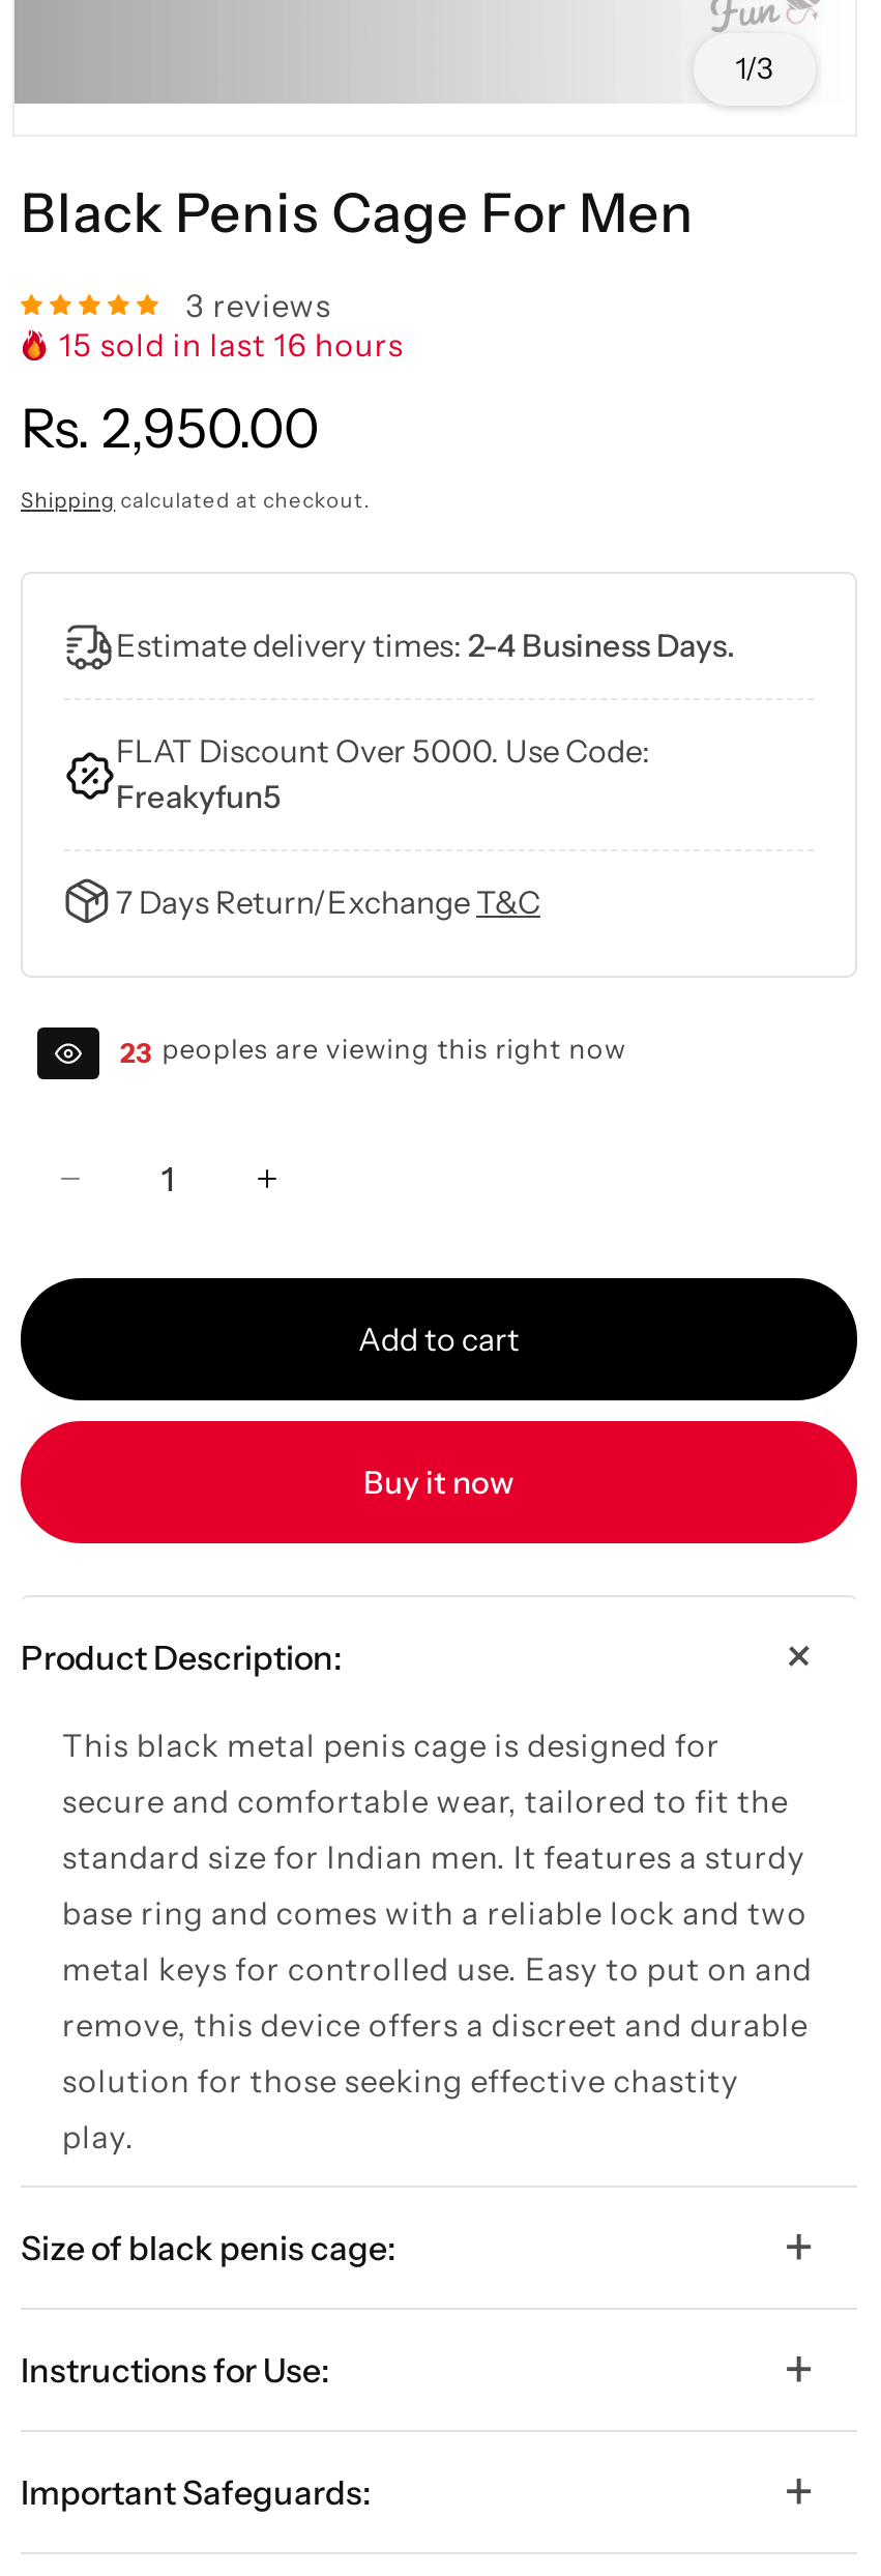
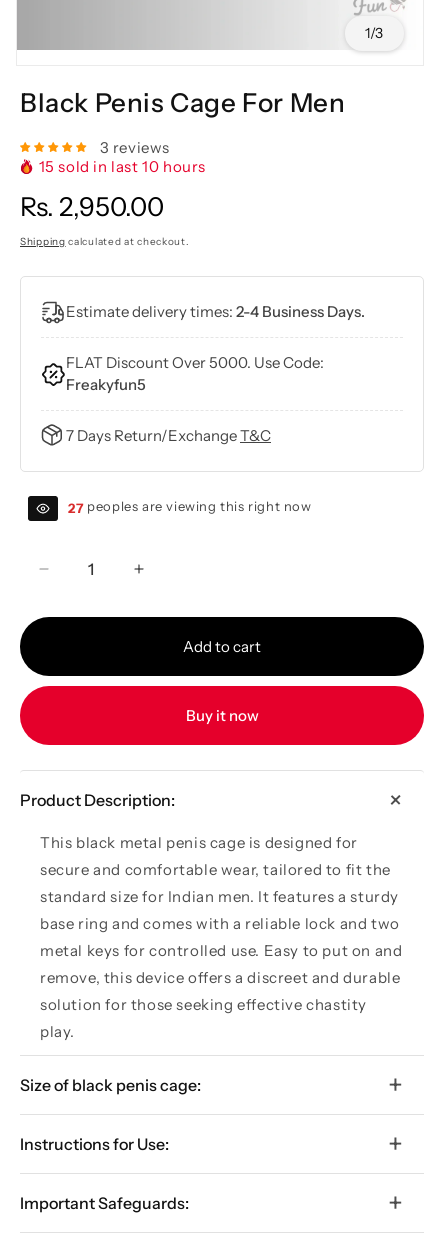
- 15 sold in last 16 hours
+ 15 sold in last 10 hours

- 23 peoples are viewing this right now
+ 27 peoples are viewing this right now
